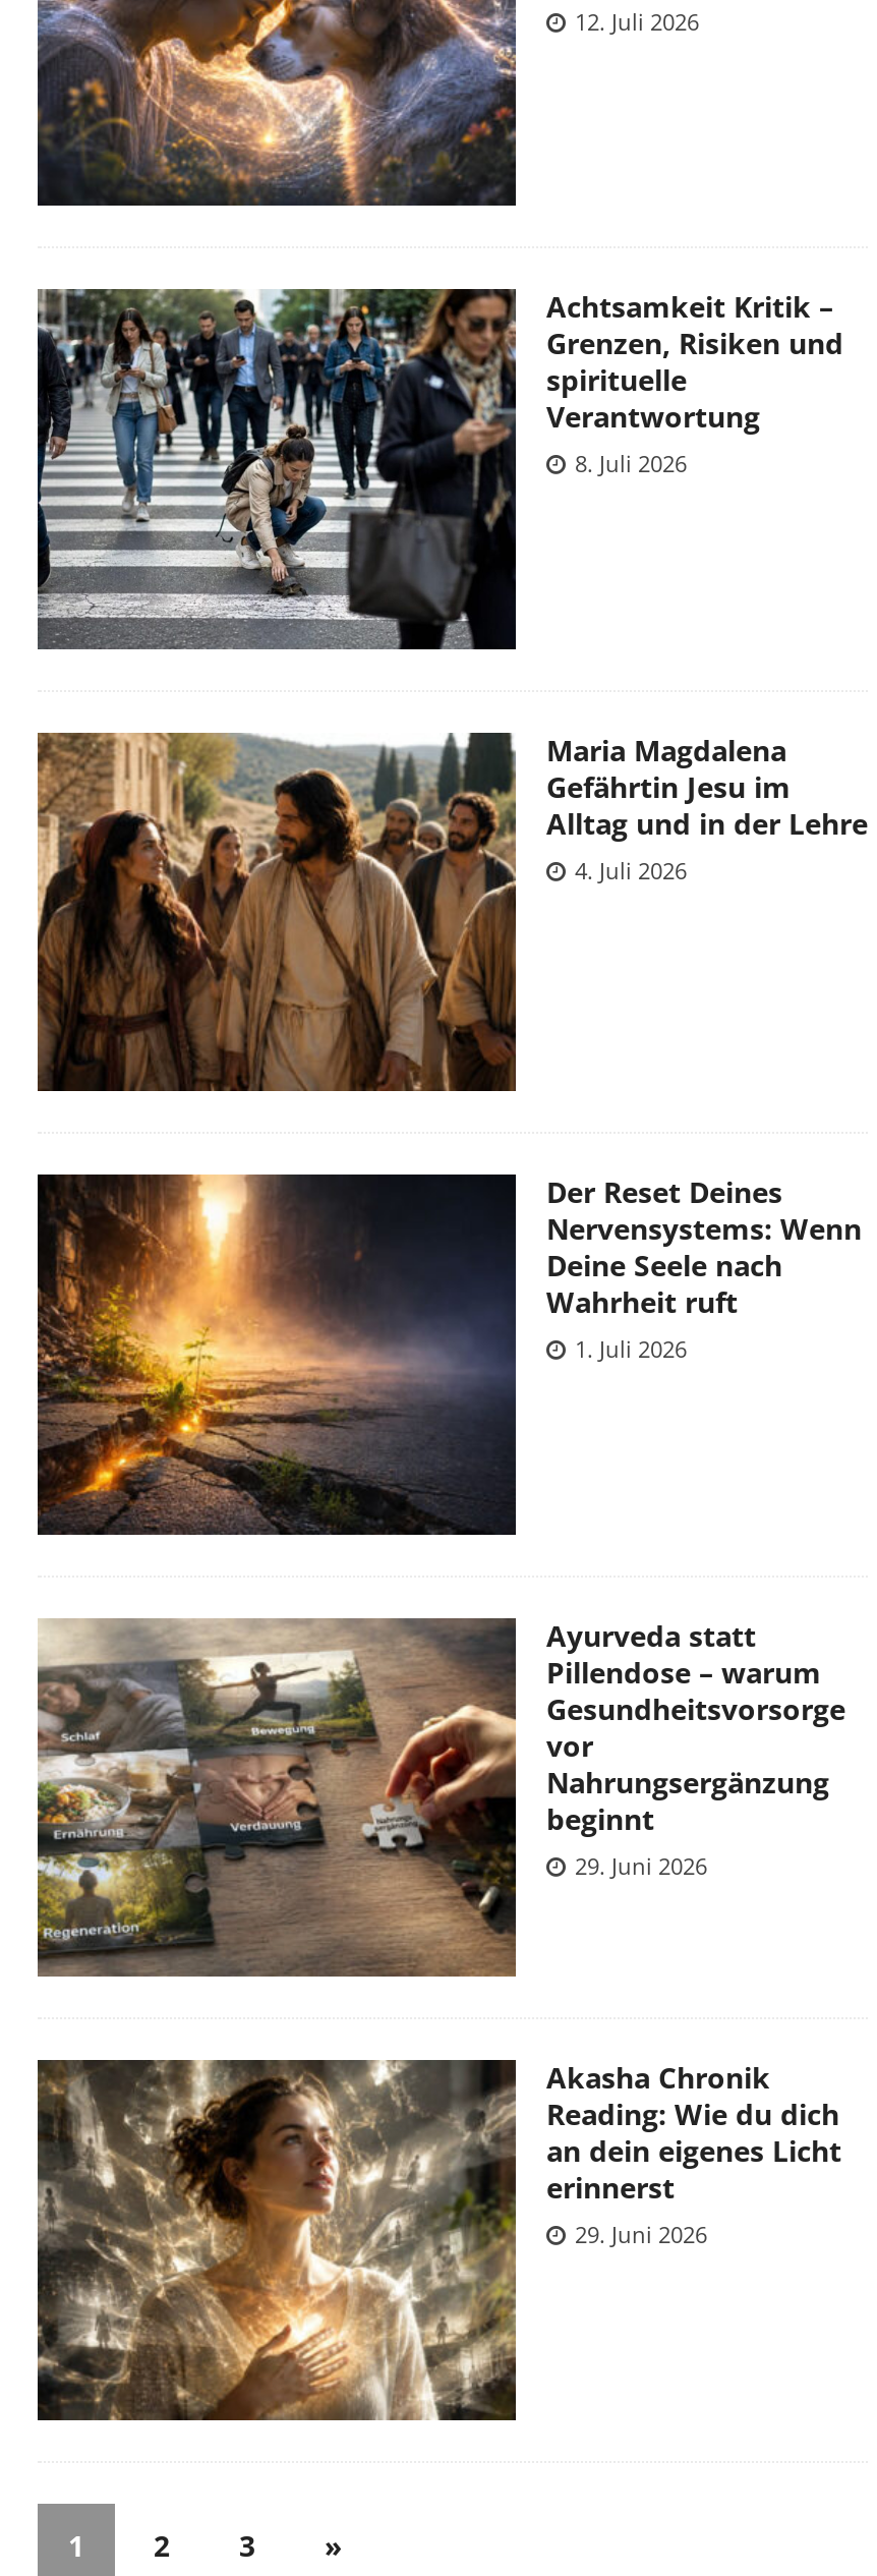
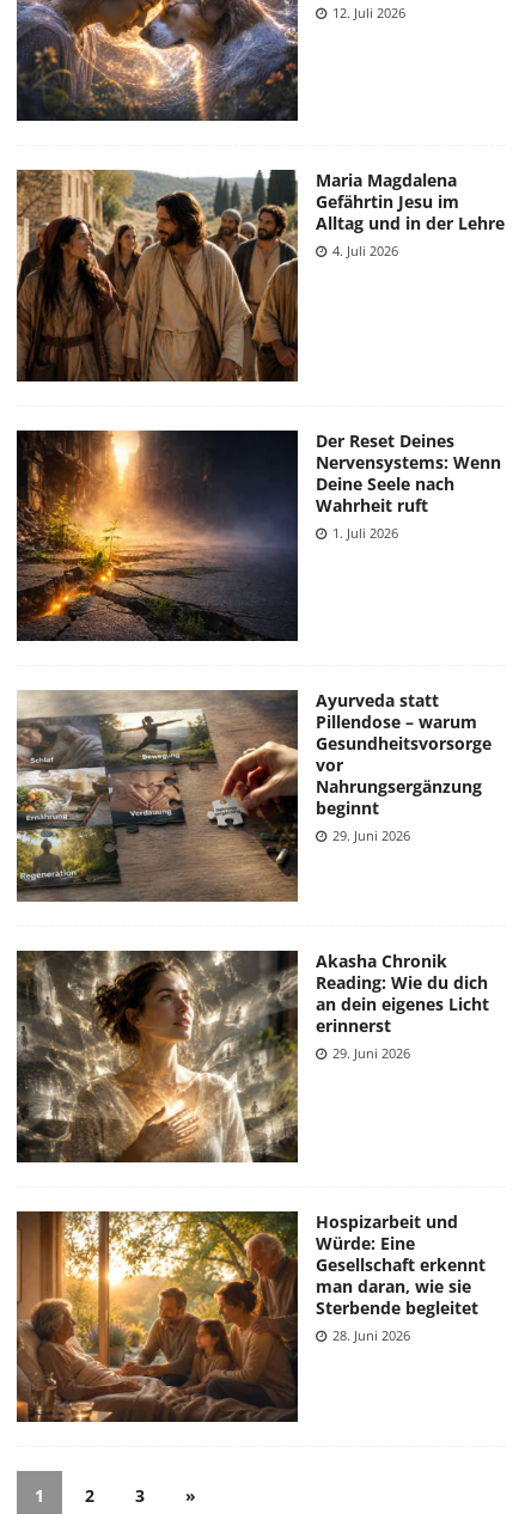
- [image]
- Achtsamkeit Kritik –
- Grenzen, Risiken und
- spirituelle
- Verantwortung
- 8. Juli 2026

moved up: [image] | Maria Magdalena | Gefährtin Jesu im | ... | erinnerst | 29. Juni 2026

+ [image]
+ Hospizarbeit und
+ Würde: Eine
+ Gesellschaft erkennt
+ man daran, wie sie
+ Sterbende begleitet
+ 28. Juni 2026
